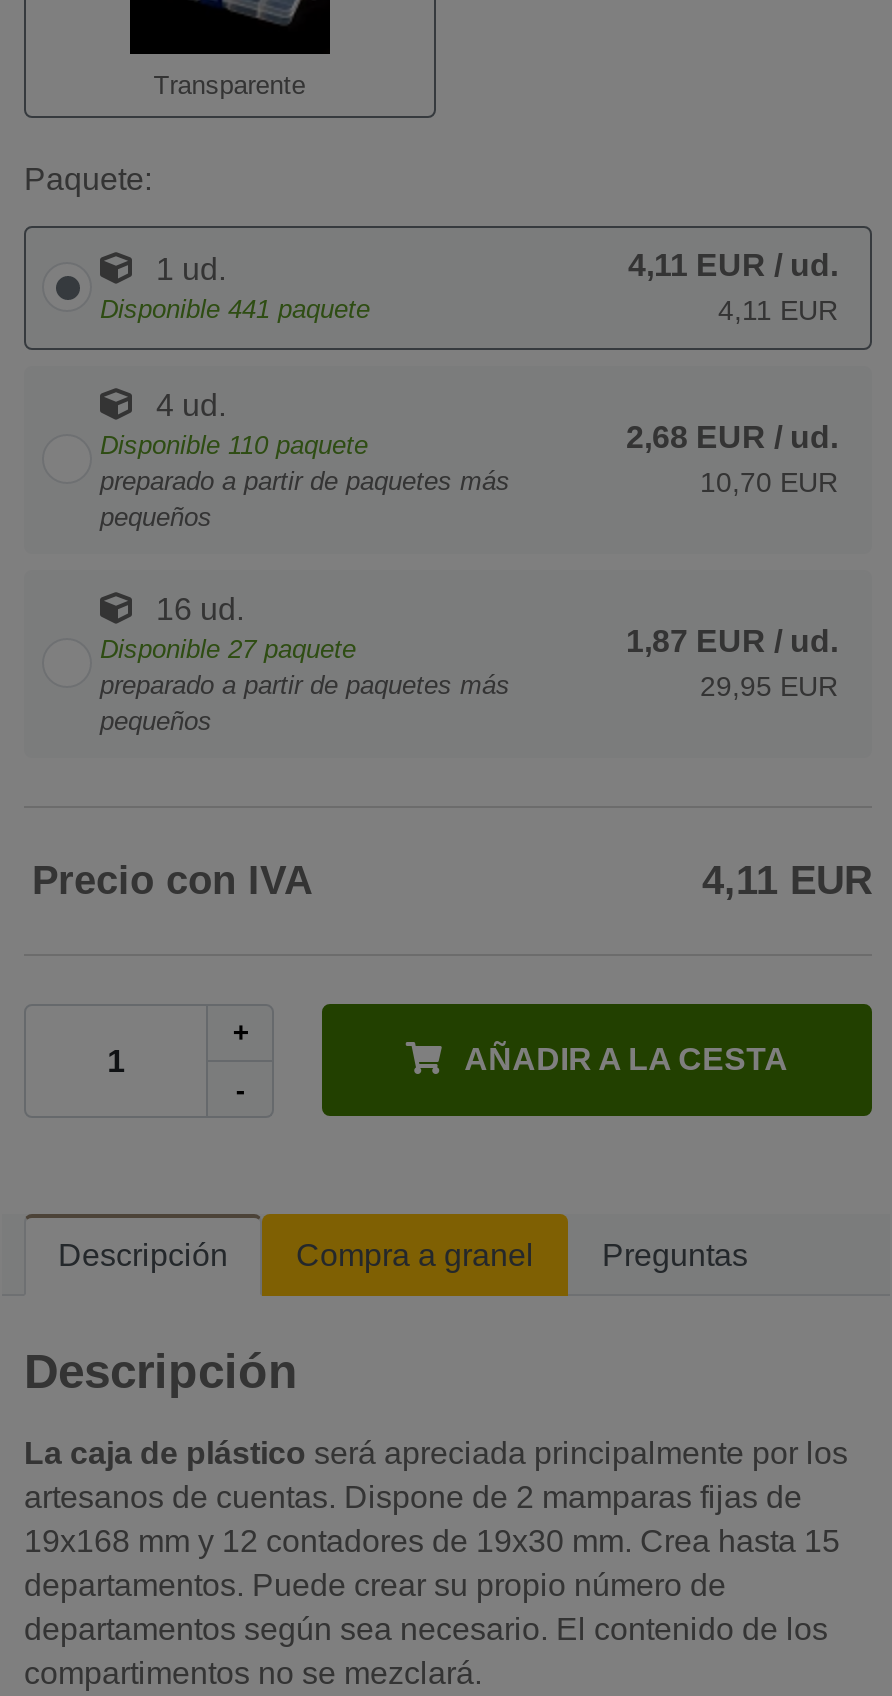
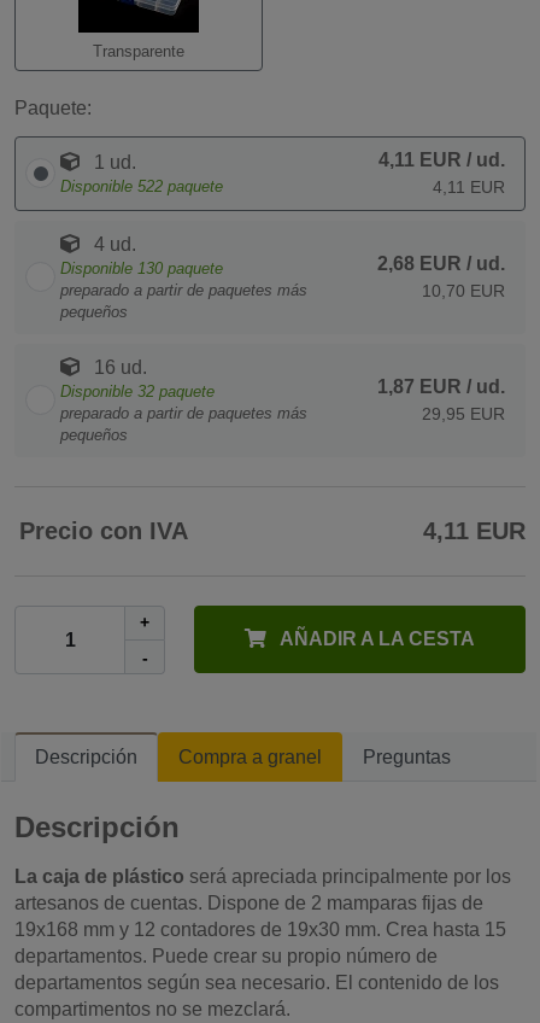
- Disponible 441 paquete
+ Disponible 522 paquete

- Disponible 110 paquete
+ Disponible 130 paquete

- Disponible 27 paquete
+ Disponible 32 paquete
